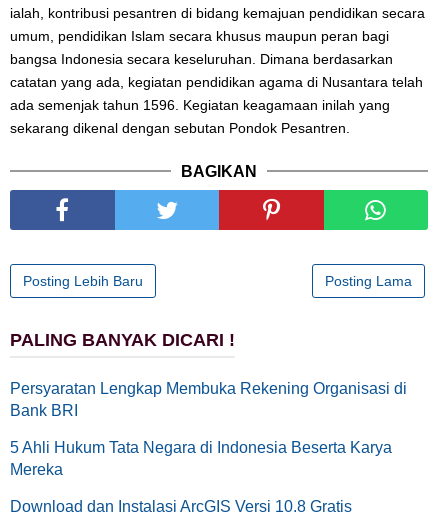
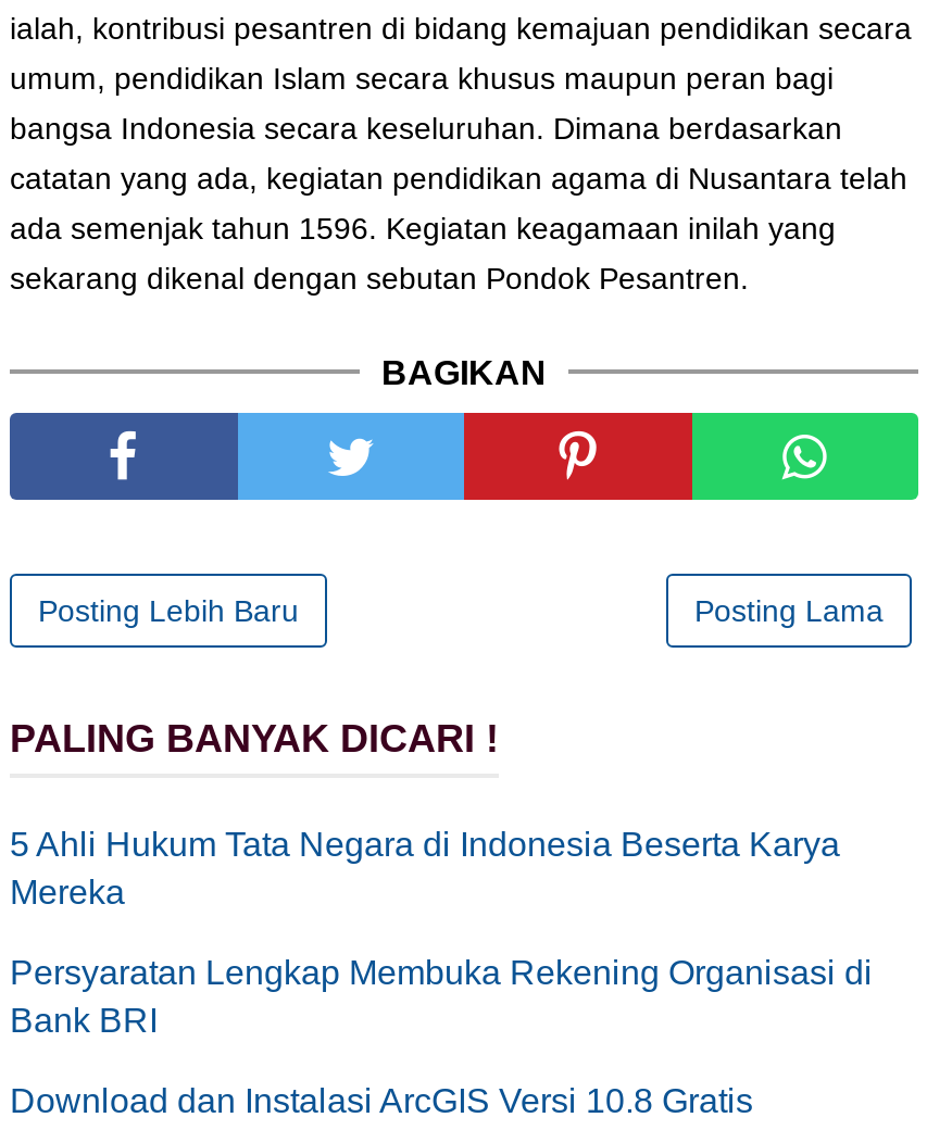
moved down: Persyaratan Lengkap Membuka Rekening Organisasi di | Bank BRI

moved up: 5 Ahli Hukum Tata Negara di Indonesia Beserta Karya | Mereka
